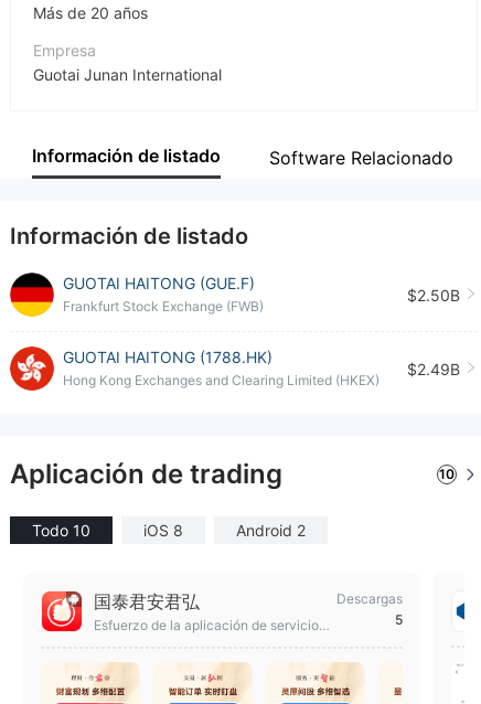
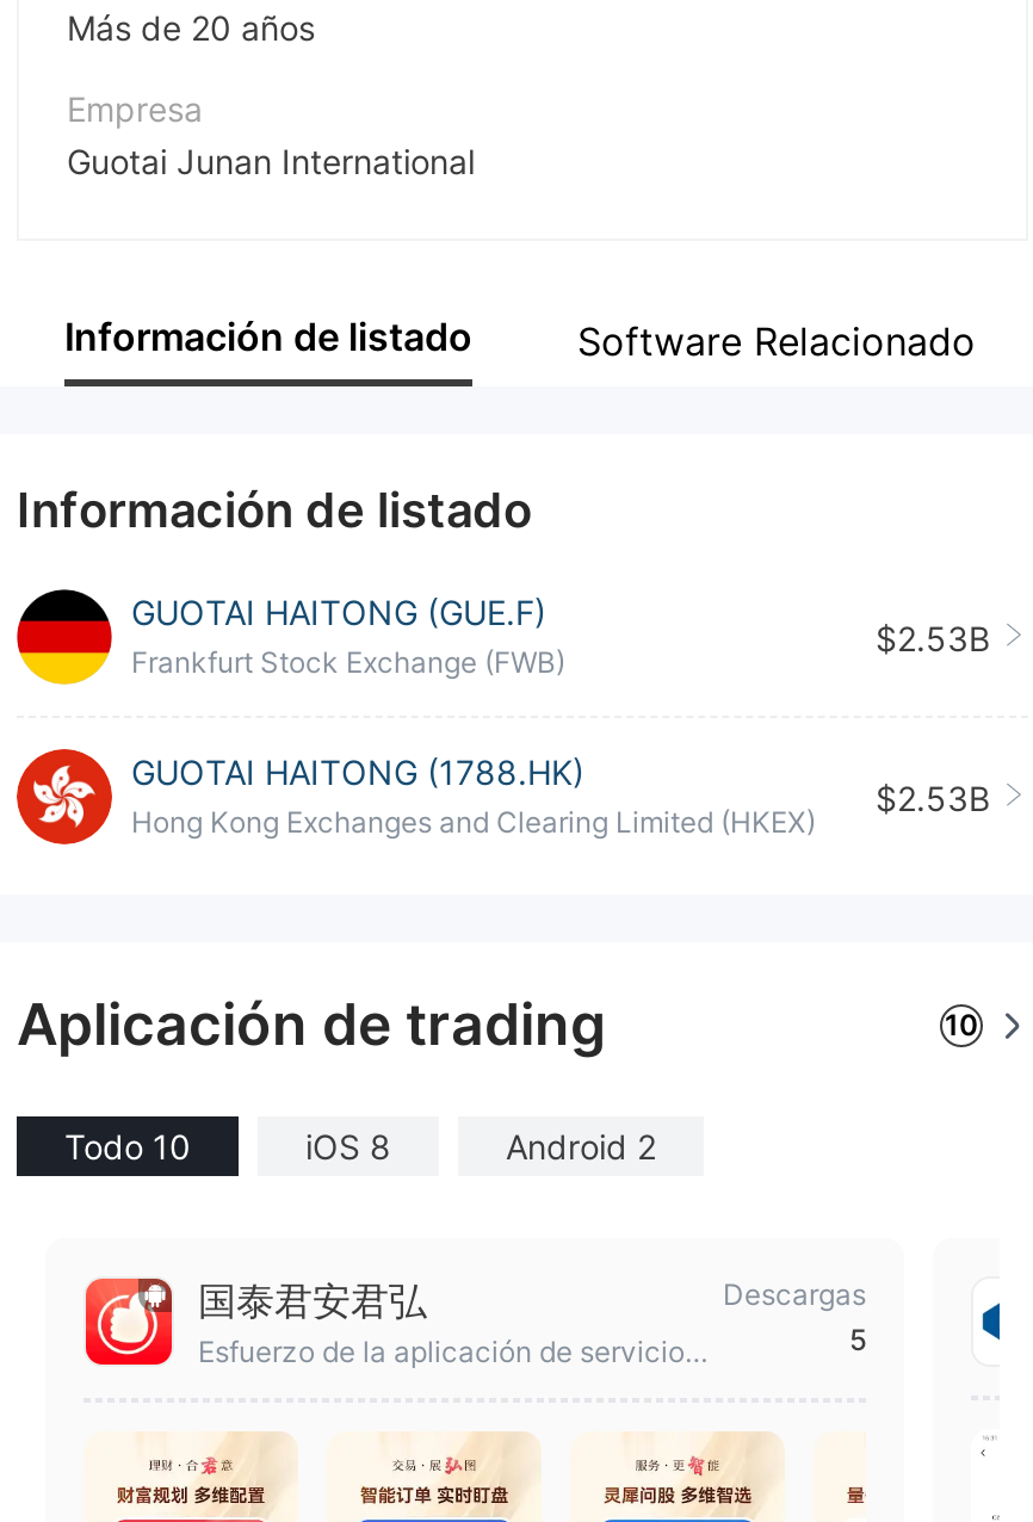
- $2.50B
+ $2.53B

- $2.49B
+ $2.53B
